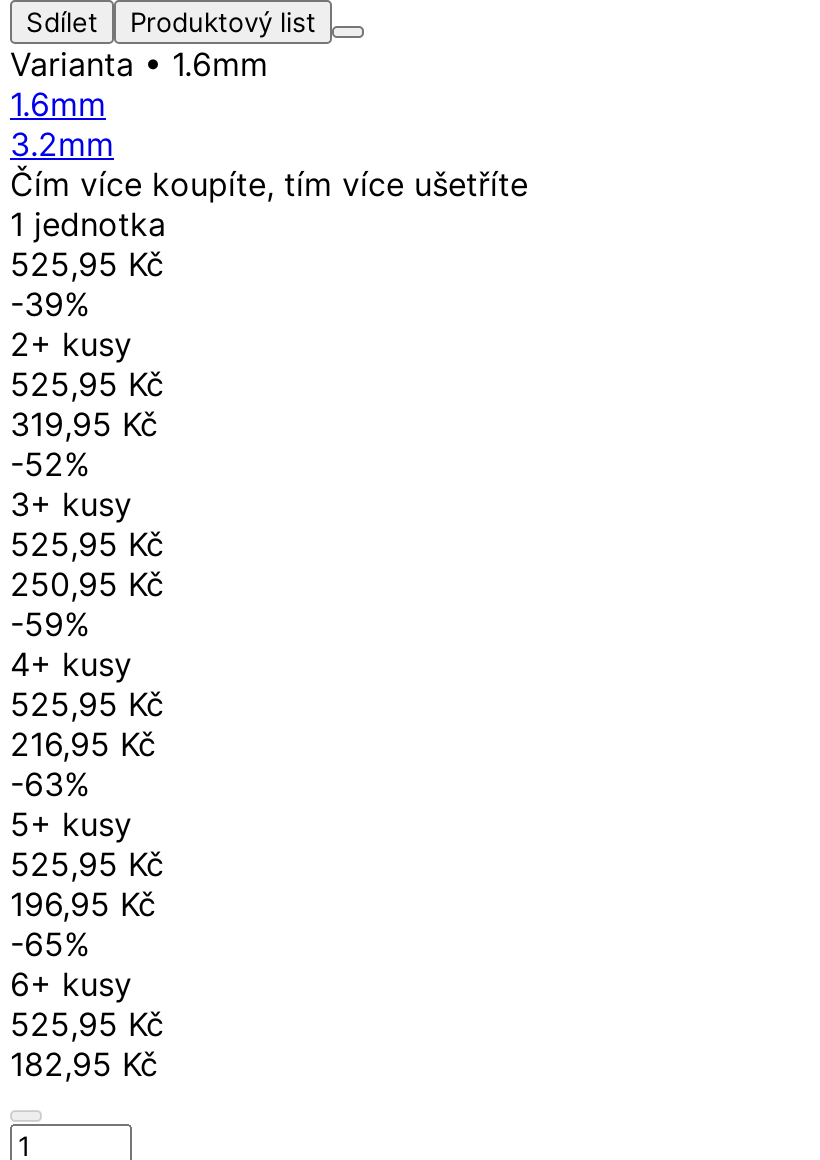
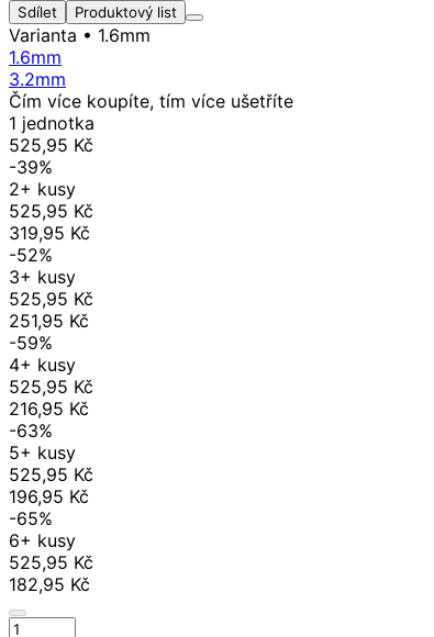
- 250,95 Kč
+ 251,95 Kč
